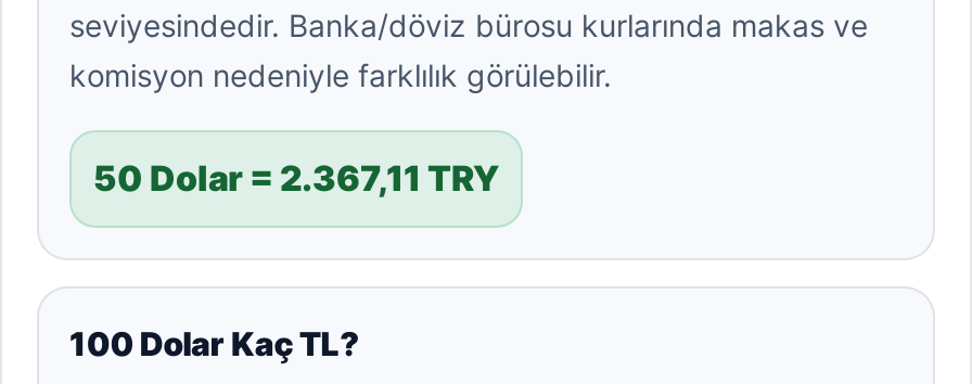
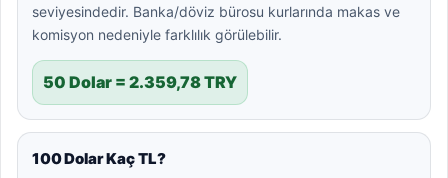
- 50 Dolar = 2.367,11 TRY
+ 50 Dolar = 2.359,78 TRY
